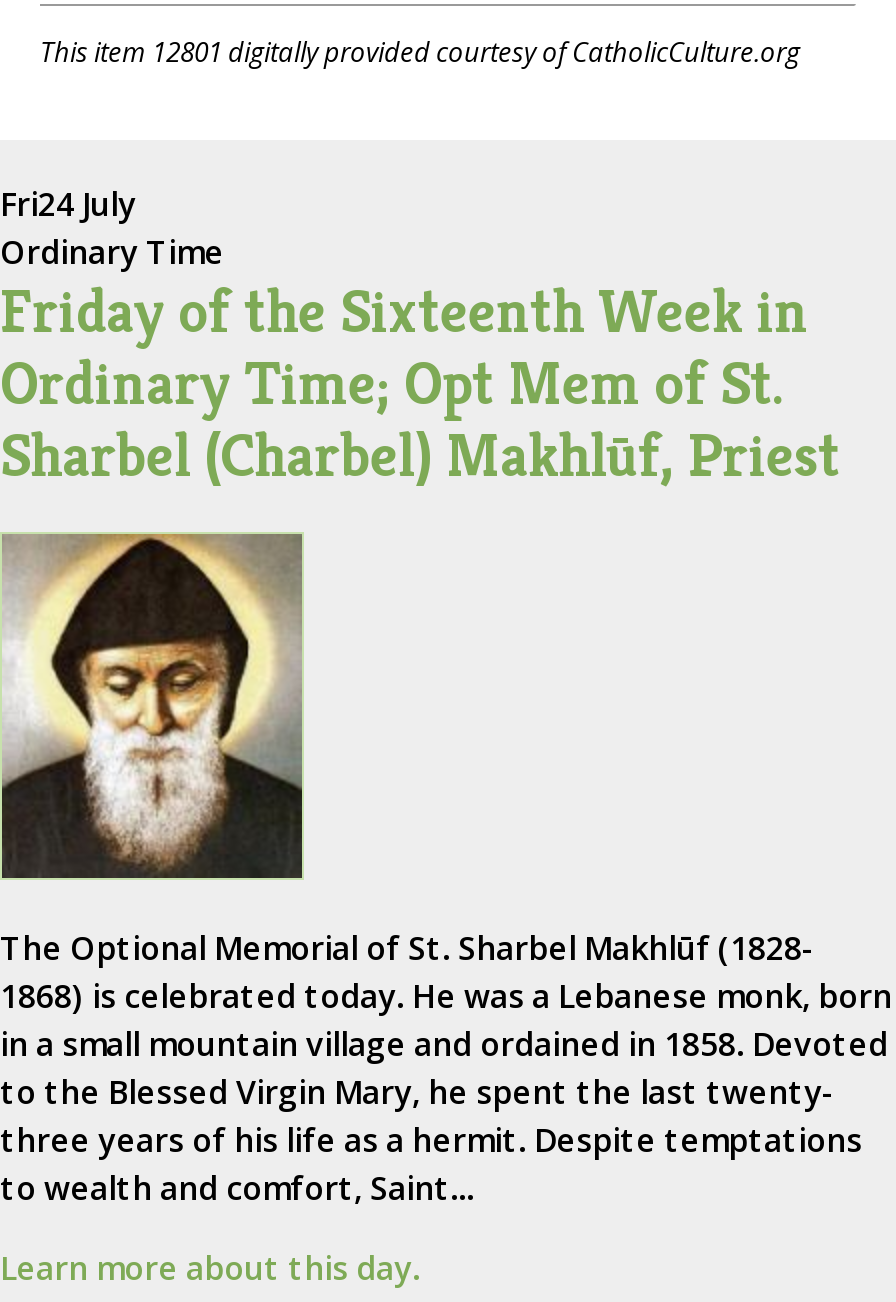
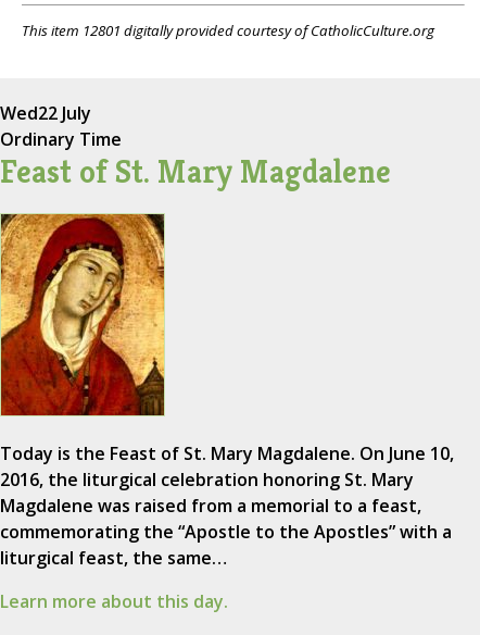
- Fri24 July
+ Wed22 July

- Friday of the Sixteenth Week in
- Ordinary Time; Opt Mem of St.
- Sharbel (Charbel) Makhlūf, Priest
+ Feast of St. Mary Magdalene

- [image]
+ [image]

- The Optional Memorial of St. Sharbel Makhlūf (1828-
- 1868) is celebrated today. He was a Lebanese monk, born
- in a small mountain village and ordained in 1858. Devoted
- to the Blessed Virgin Mary, he spent the last twenty-
- three years of his life as a hermit. Despite temptations
- to wealth and comfort, Saint…
+ Today is the Feast of St. Mary Magdalene. On June 10,
+ 2016, the liturgical celebration honoring St. Mary
+ Magdalene was raised from a memorial to a feast,
+ commemorating the “Apostle to the Apostles” with a
+ liturgical feast, the same…
